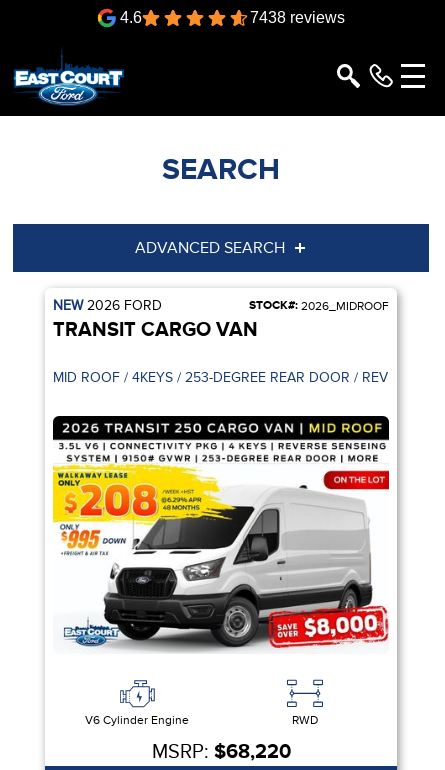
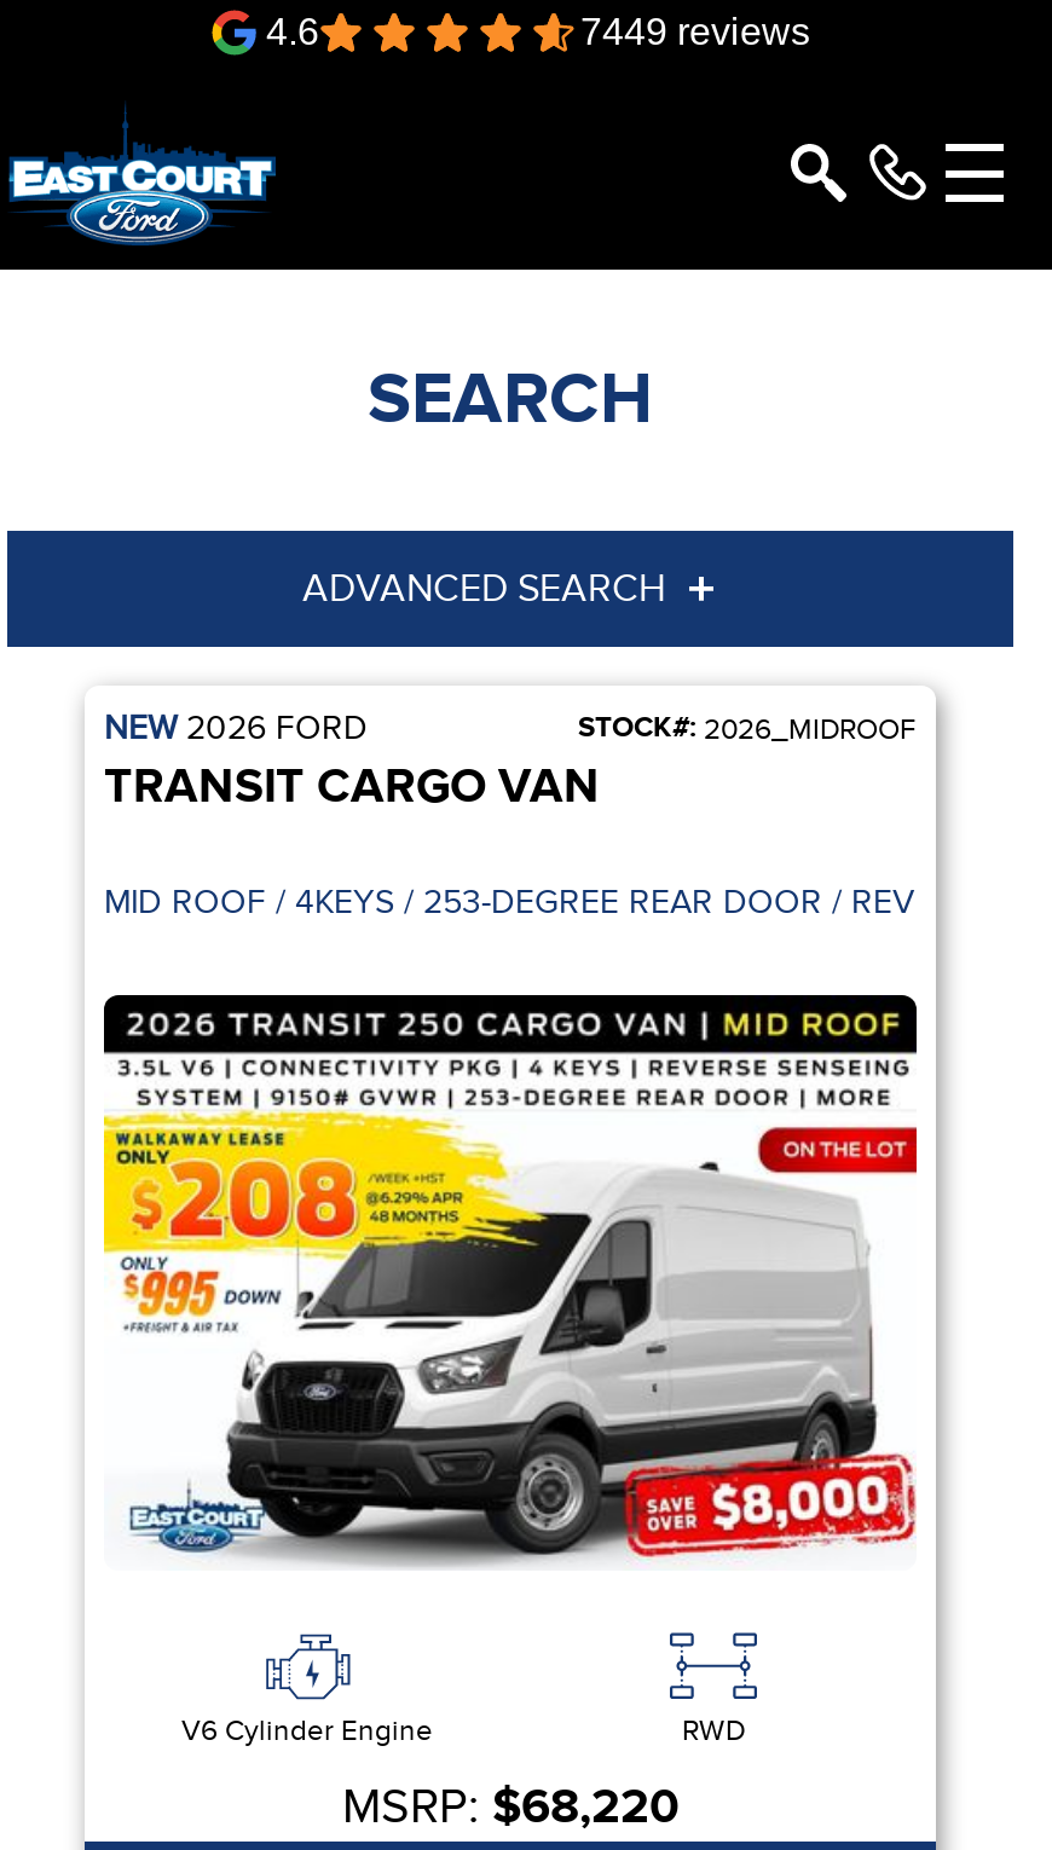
- 7438 reviews
+ 7449 reviews
